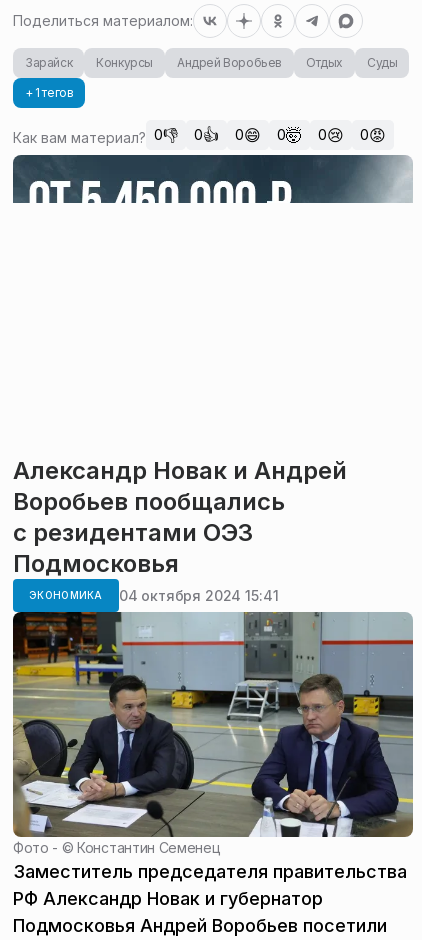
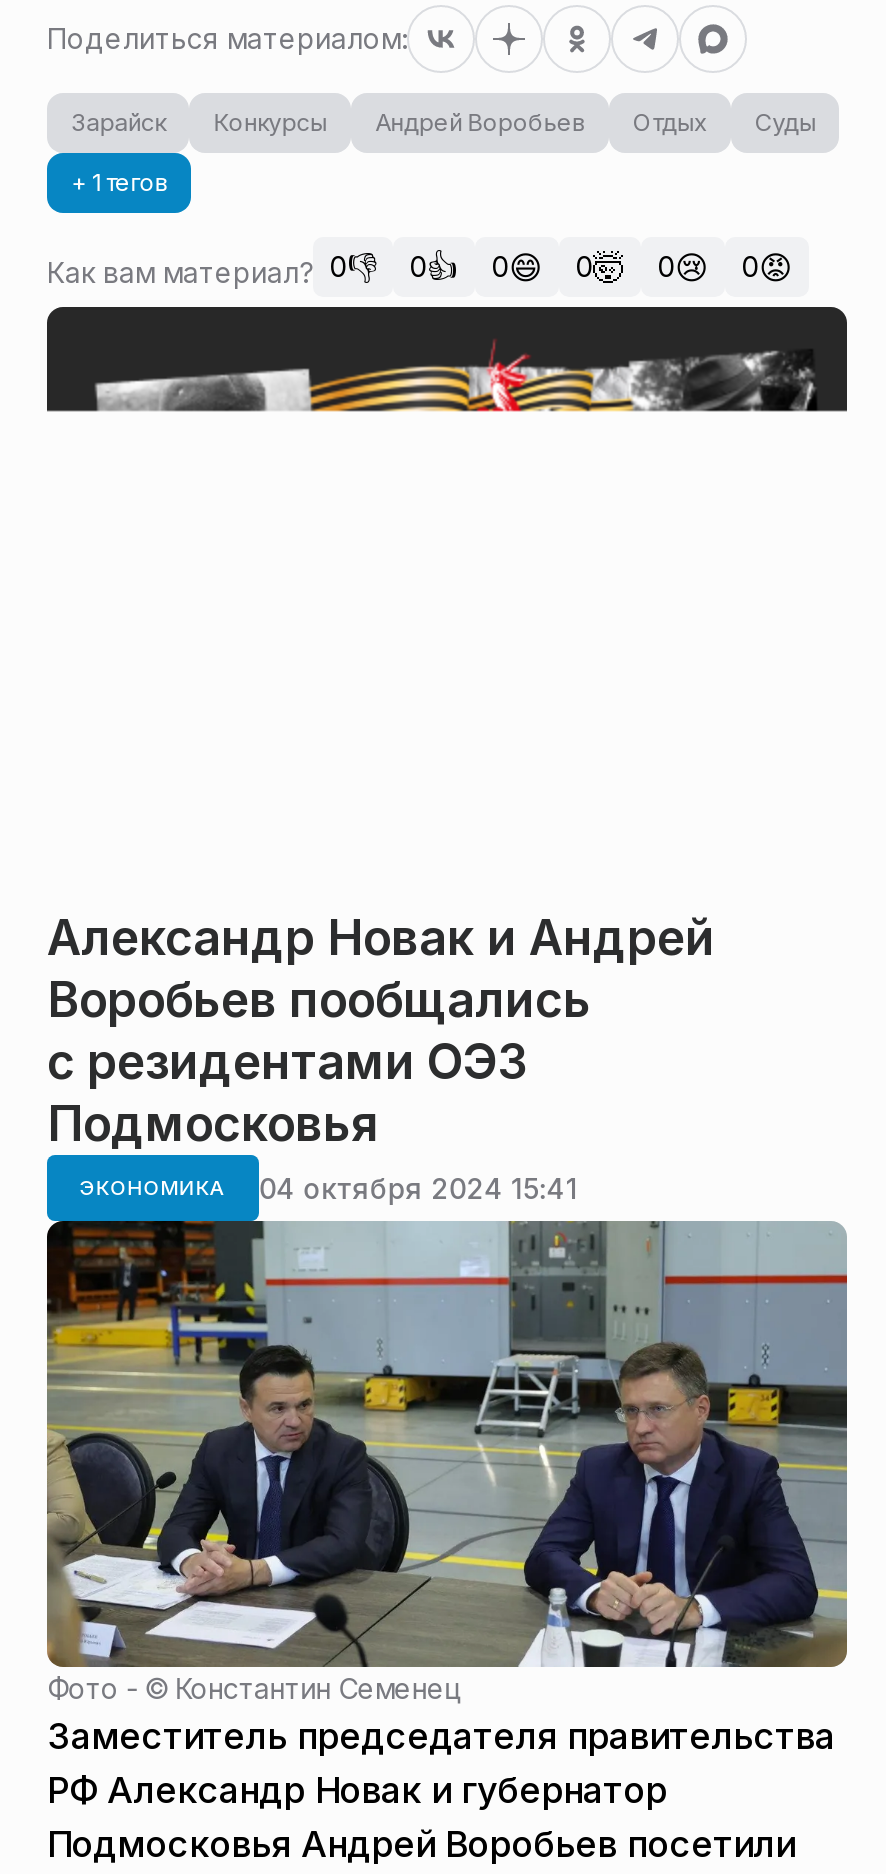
- [image]
+ [image]
